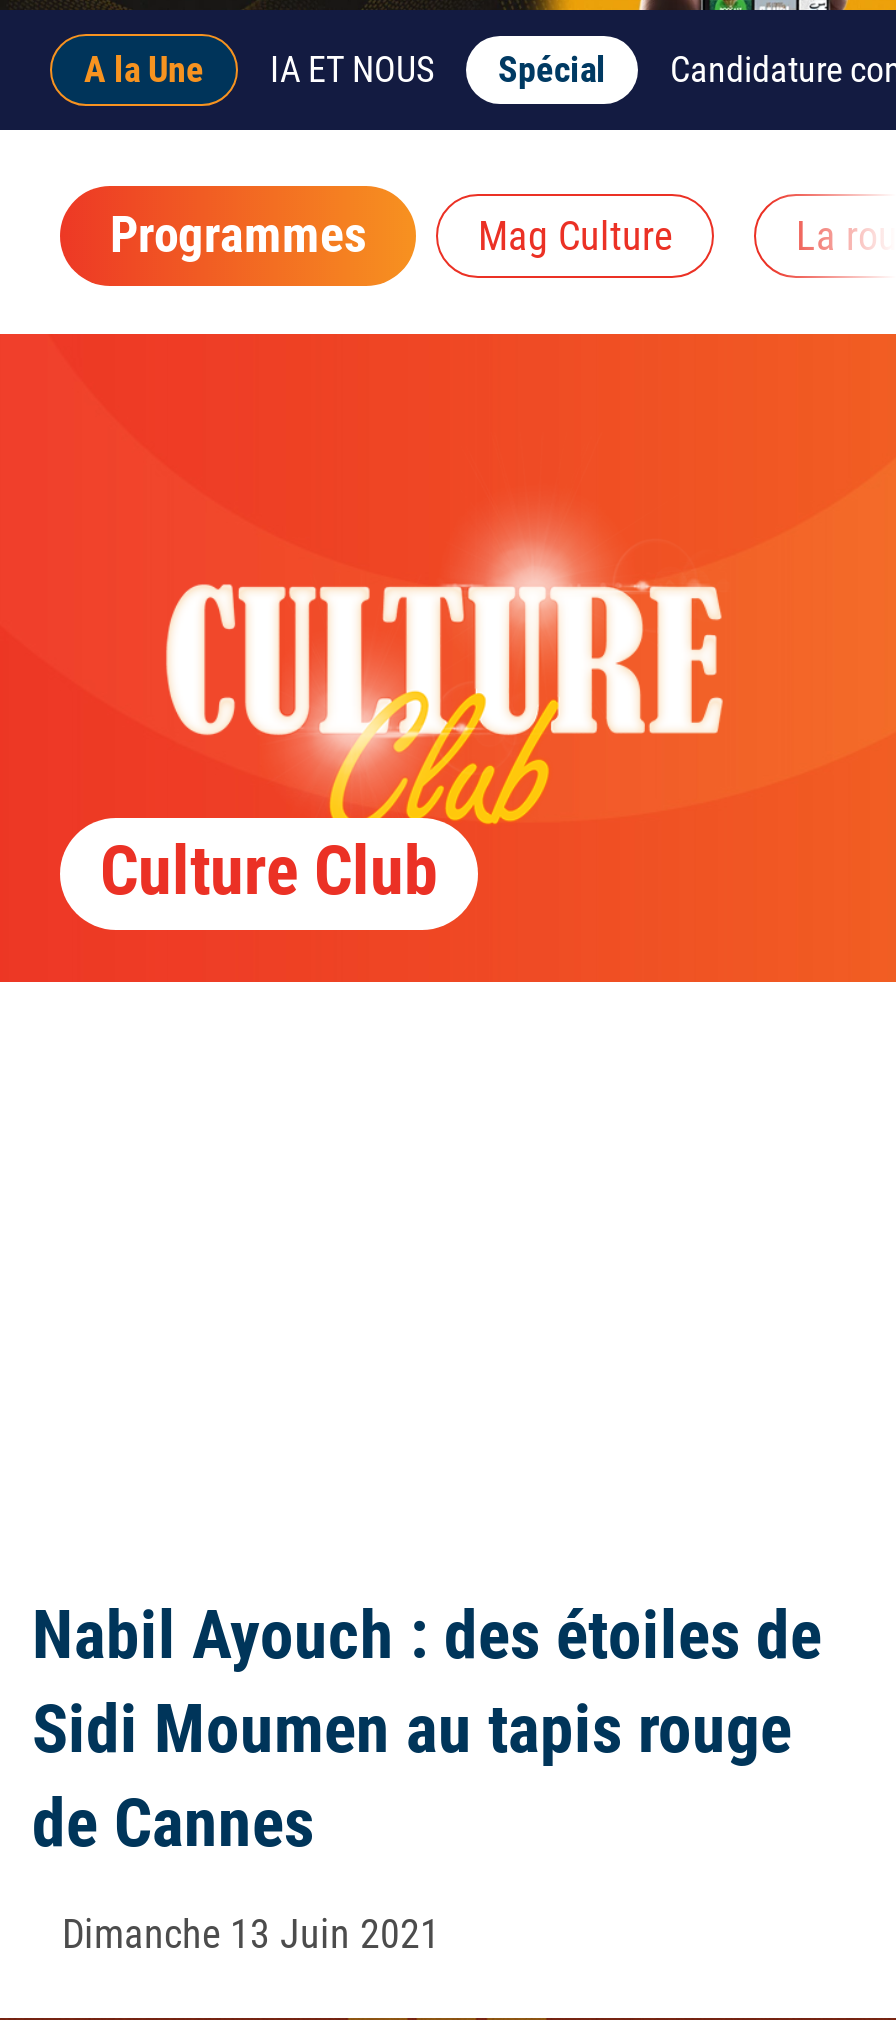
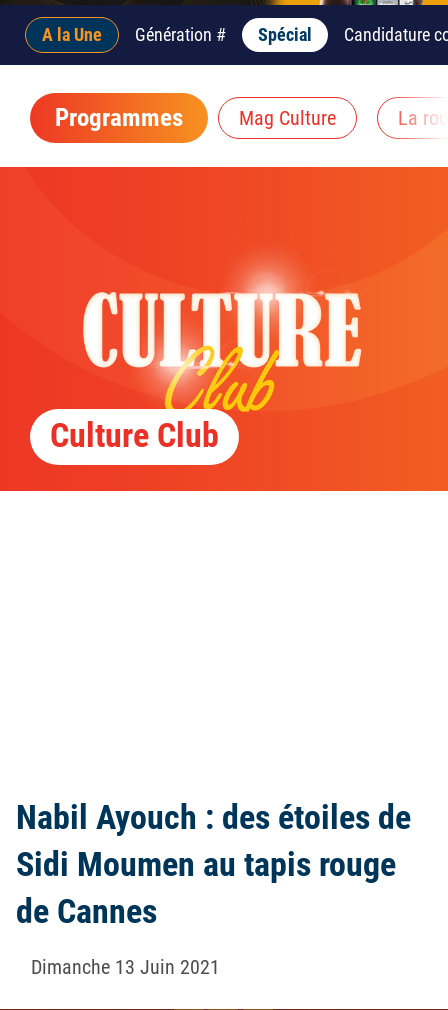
- IA ET NOUS
+ Génération #
